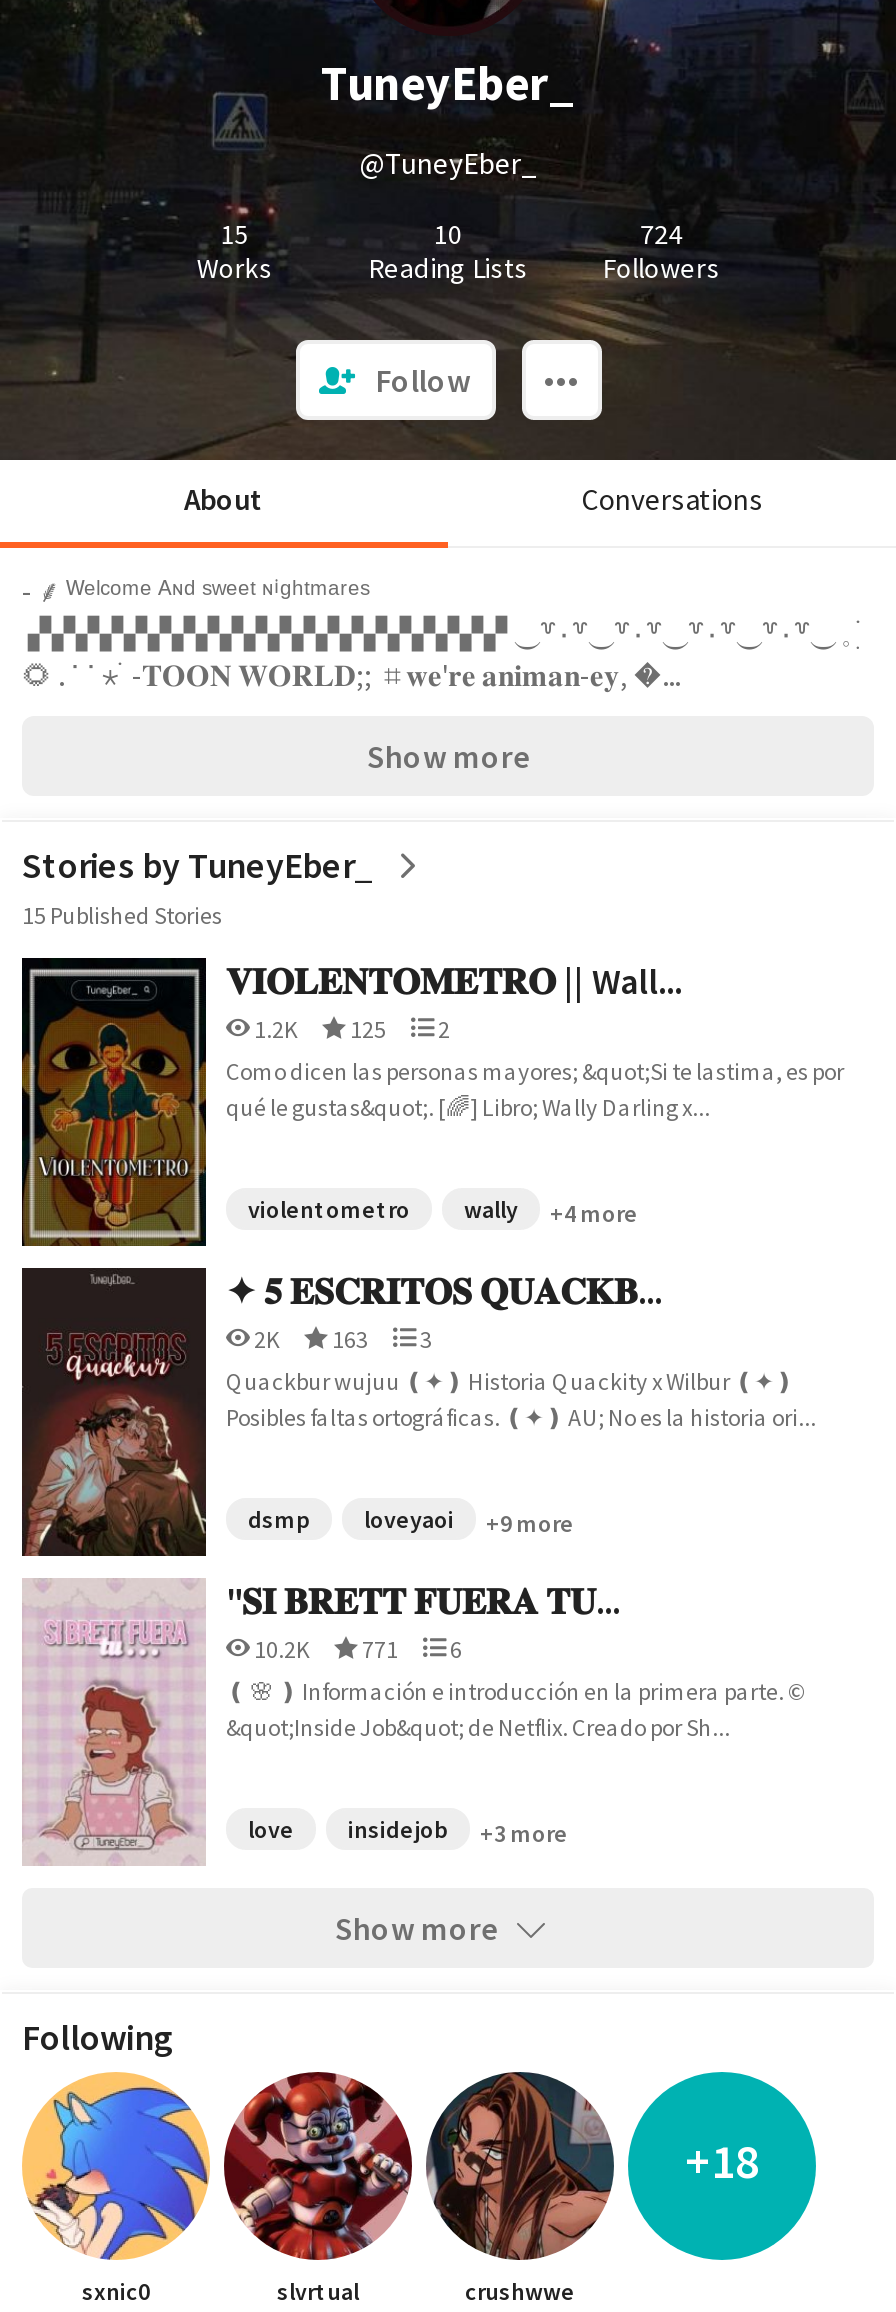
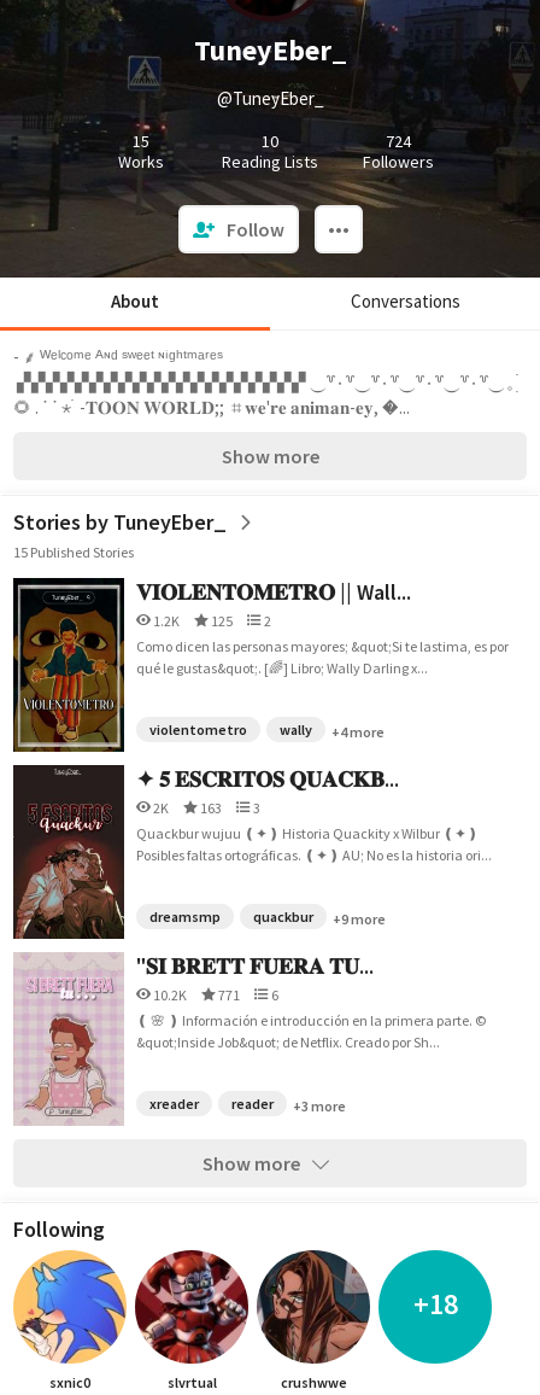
- dsmp
- loveyaoi
+ dreamsmp
+ quackbur

- love
- insidejob
+ xreader
+ reader
